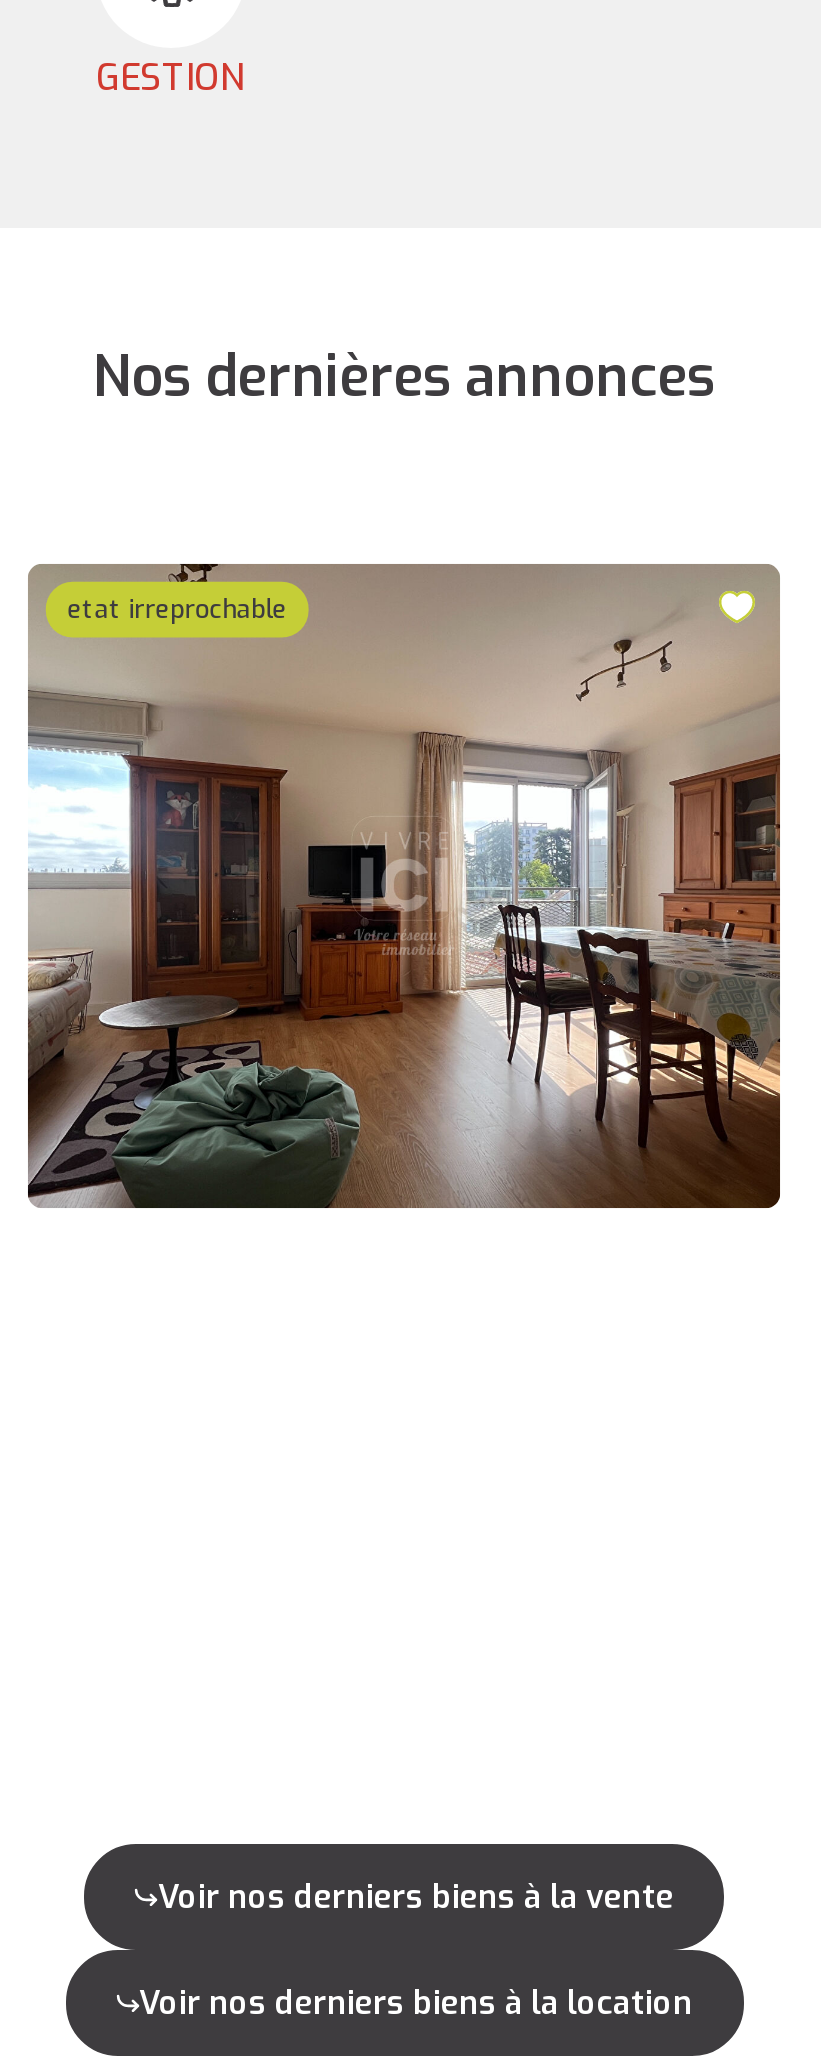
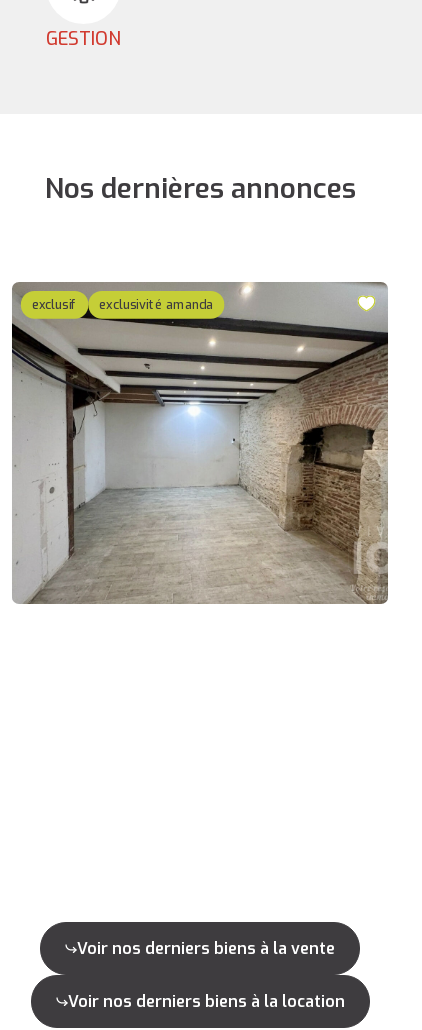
- [image]
- etat irreprochable
+ [image]
+ exclusif
+ exclusivité amanda
